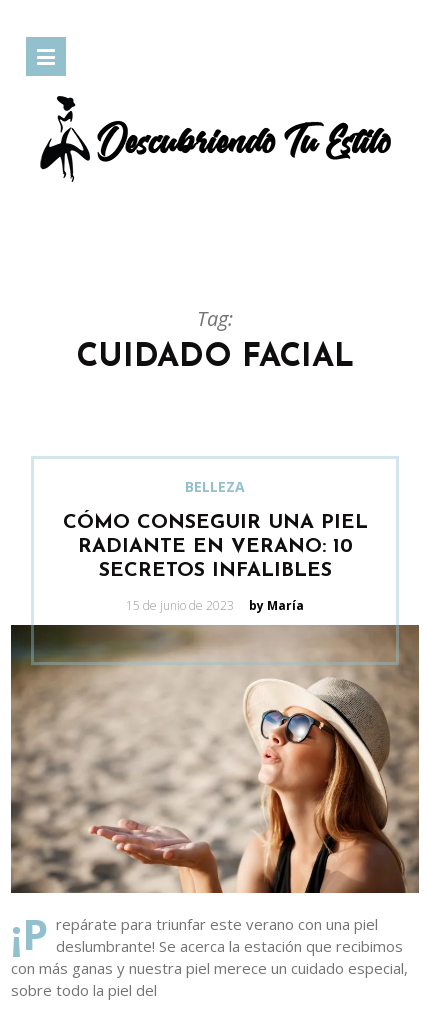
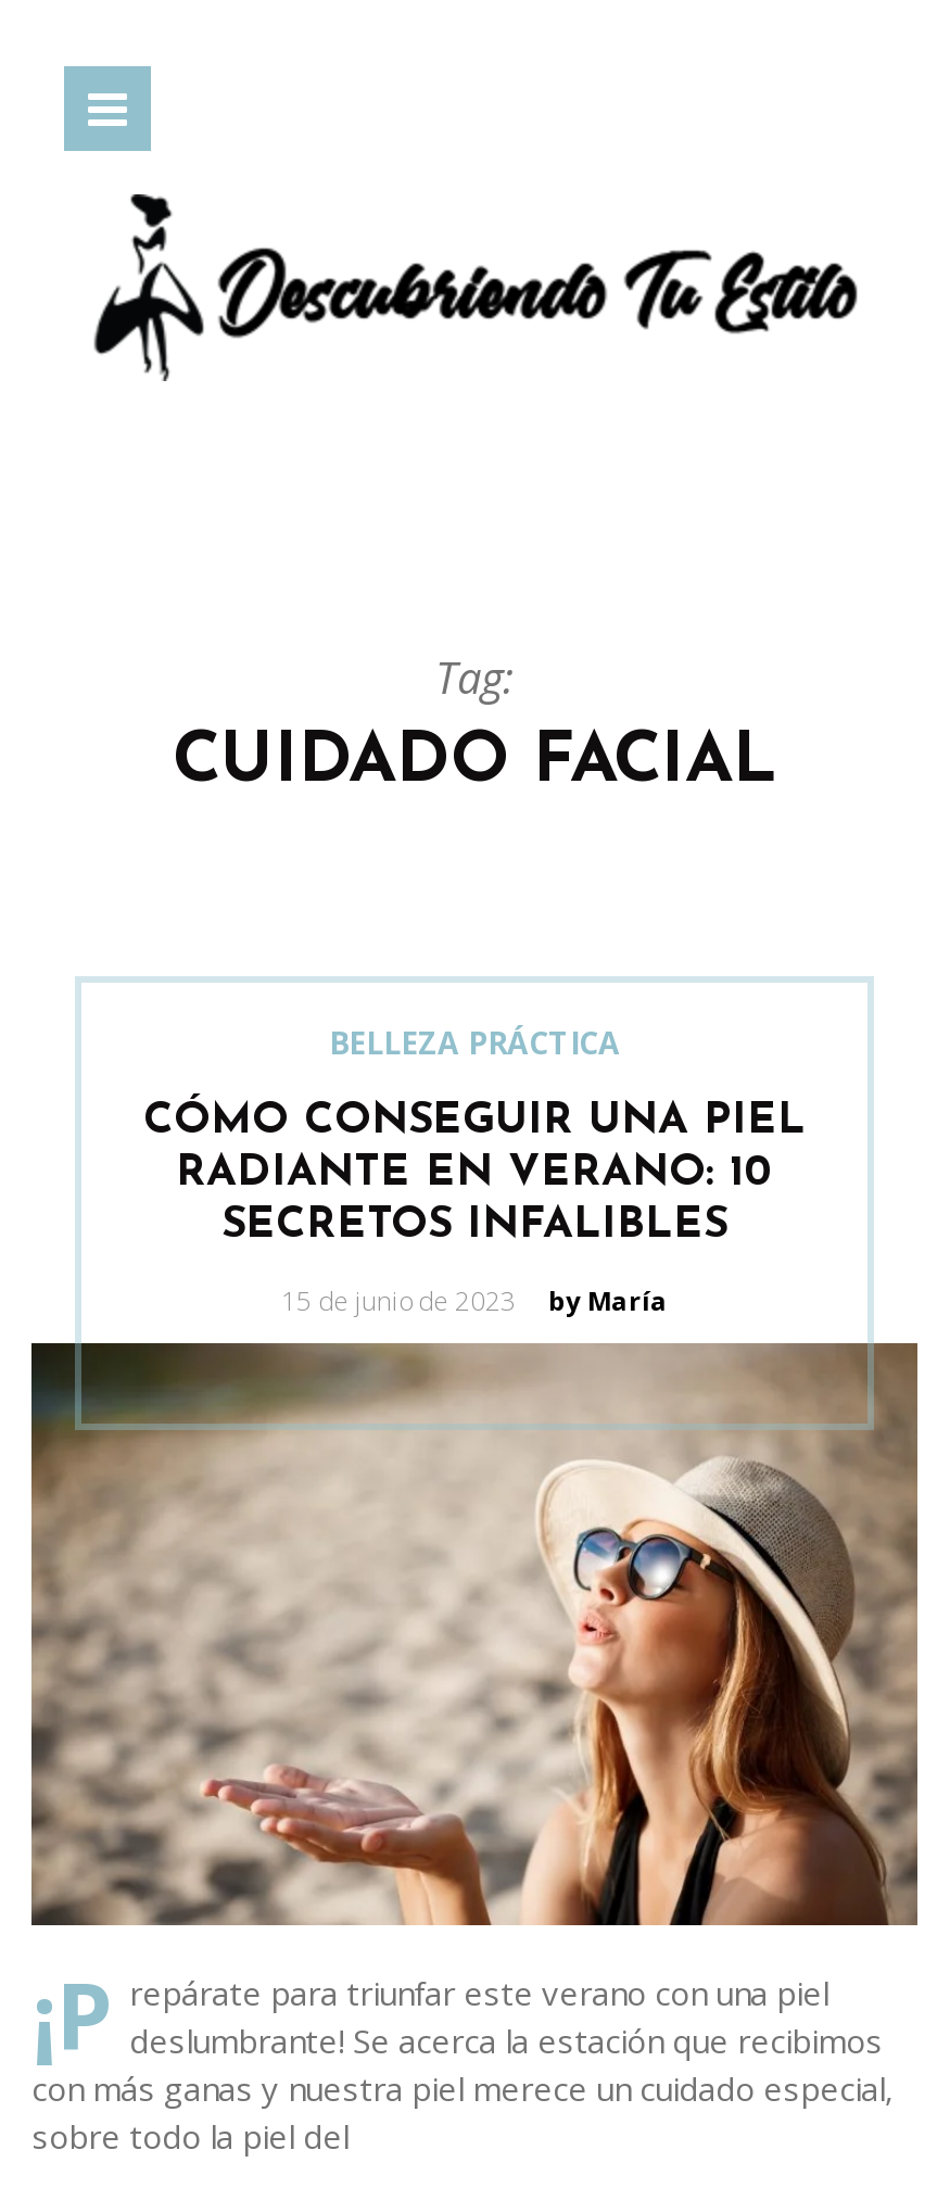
- BELLEZA
+ BELLEZA PRÁCTICA
